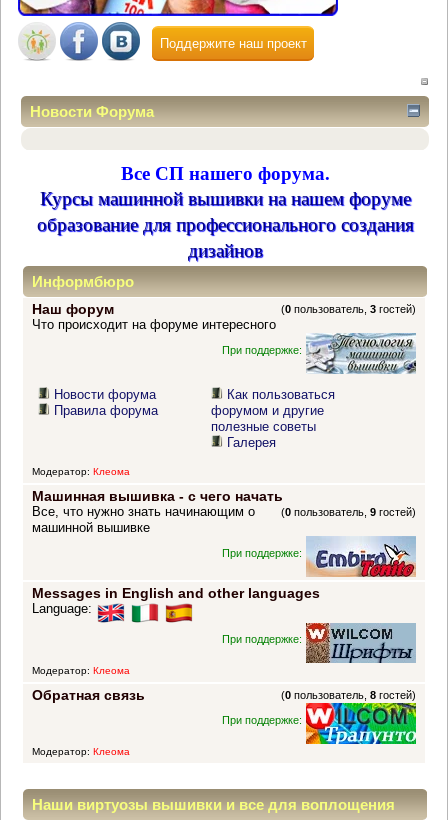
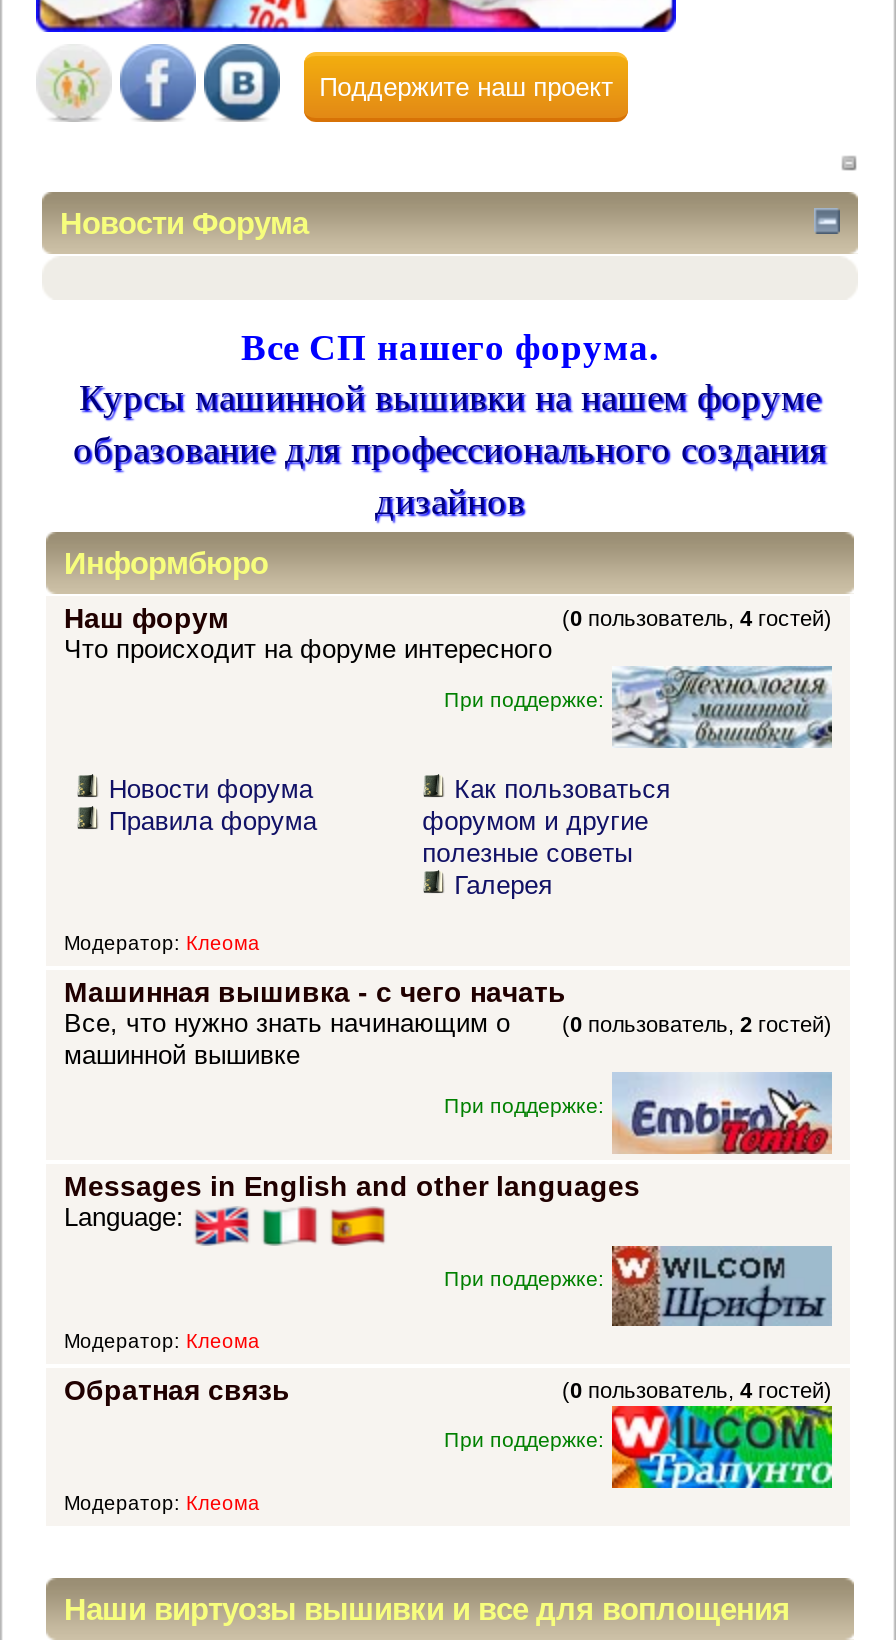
- (0 пользователь, 3 гостей)
+ (0 пользователь, 4 гостей)

- (0 пользователь, 9 гостей)
+ (0 пользователь, 2 гостей)

- (0 пользователь, 8 гостей)
+ (0 пользователь, 4 гостей)
